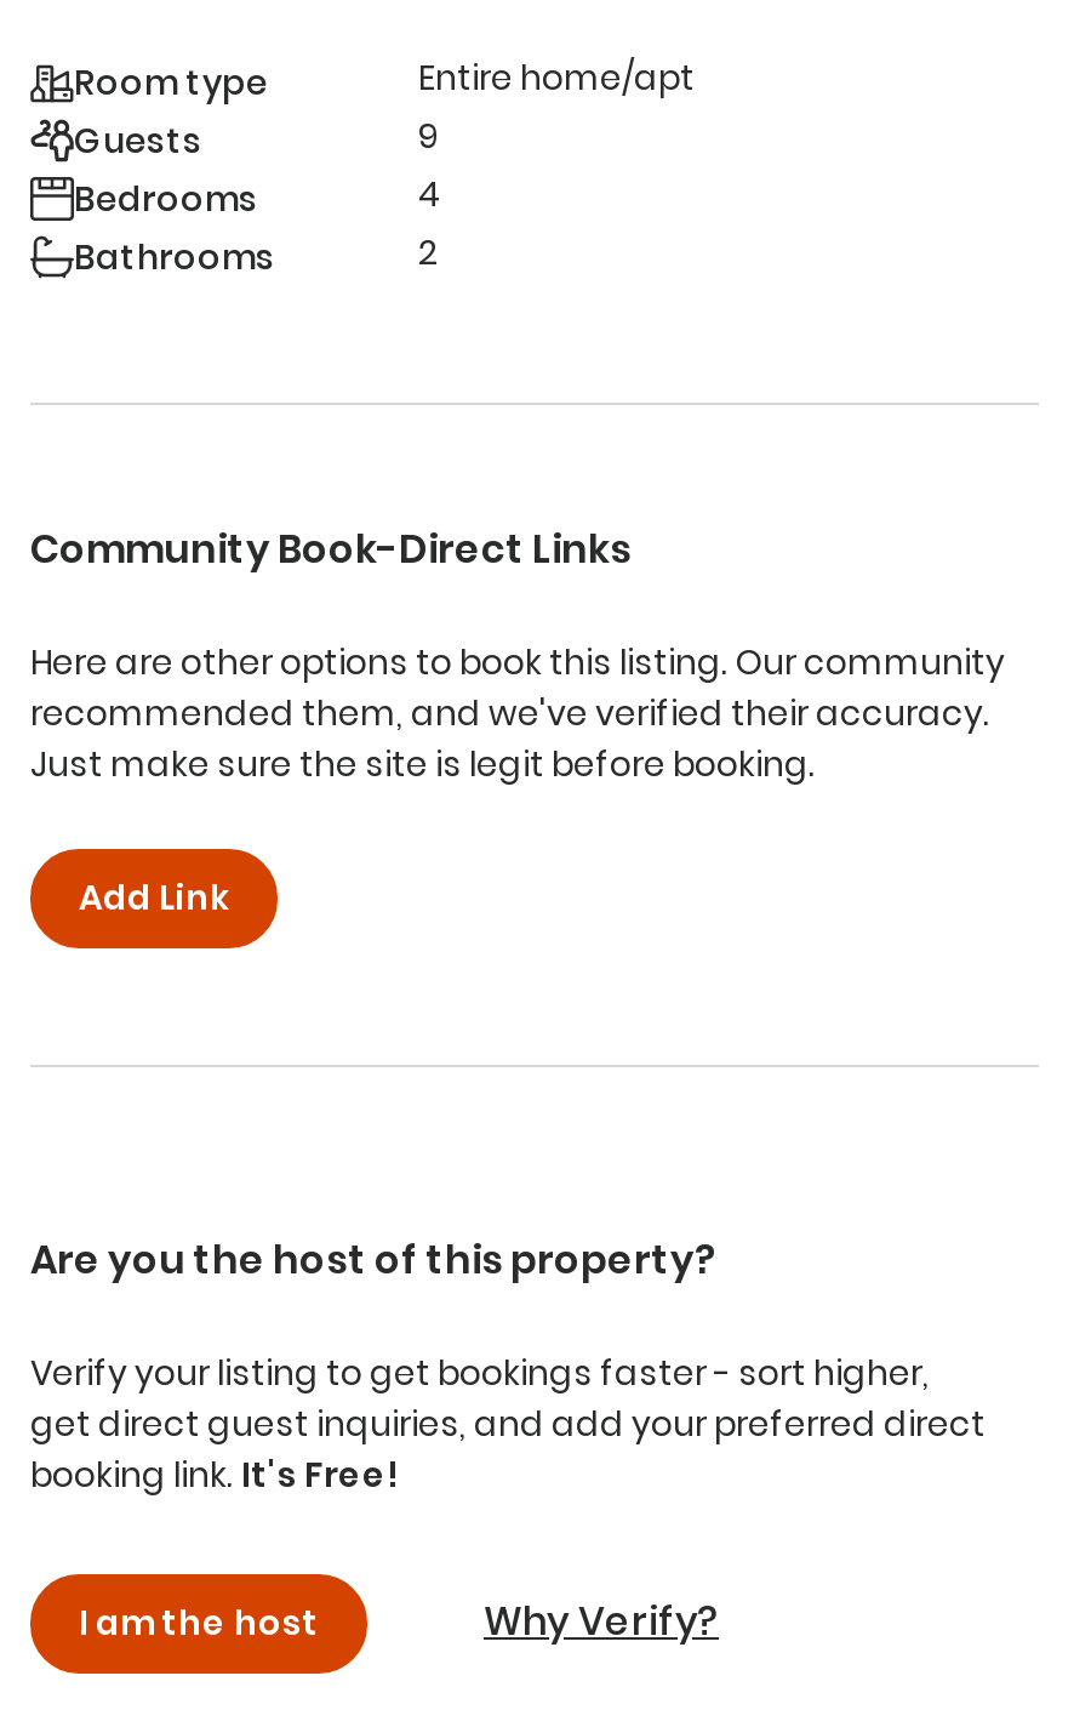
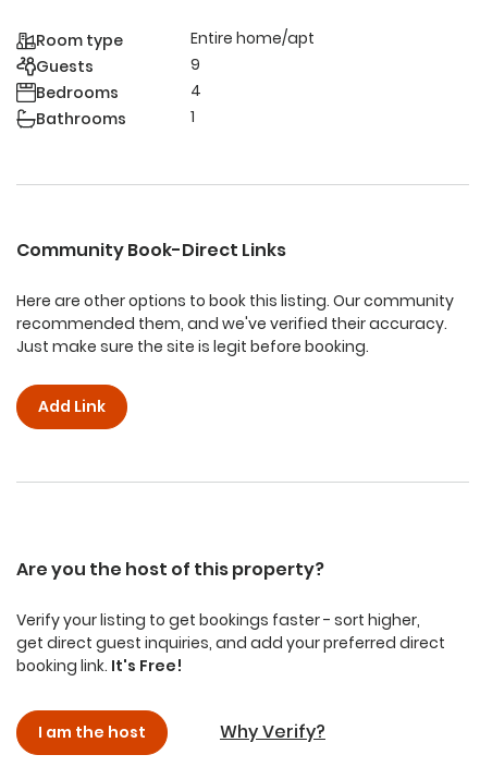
- 2
+ 1
